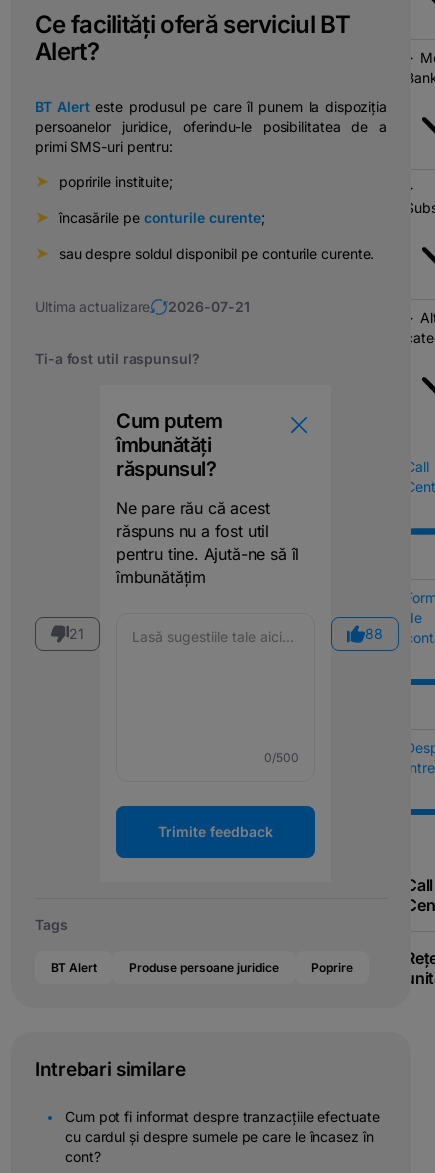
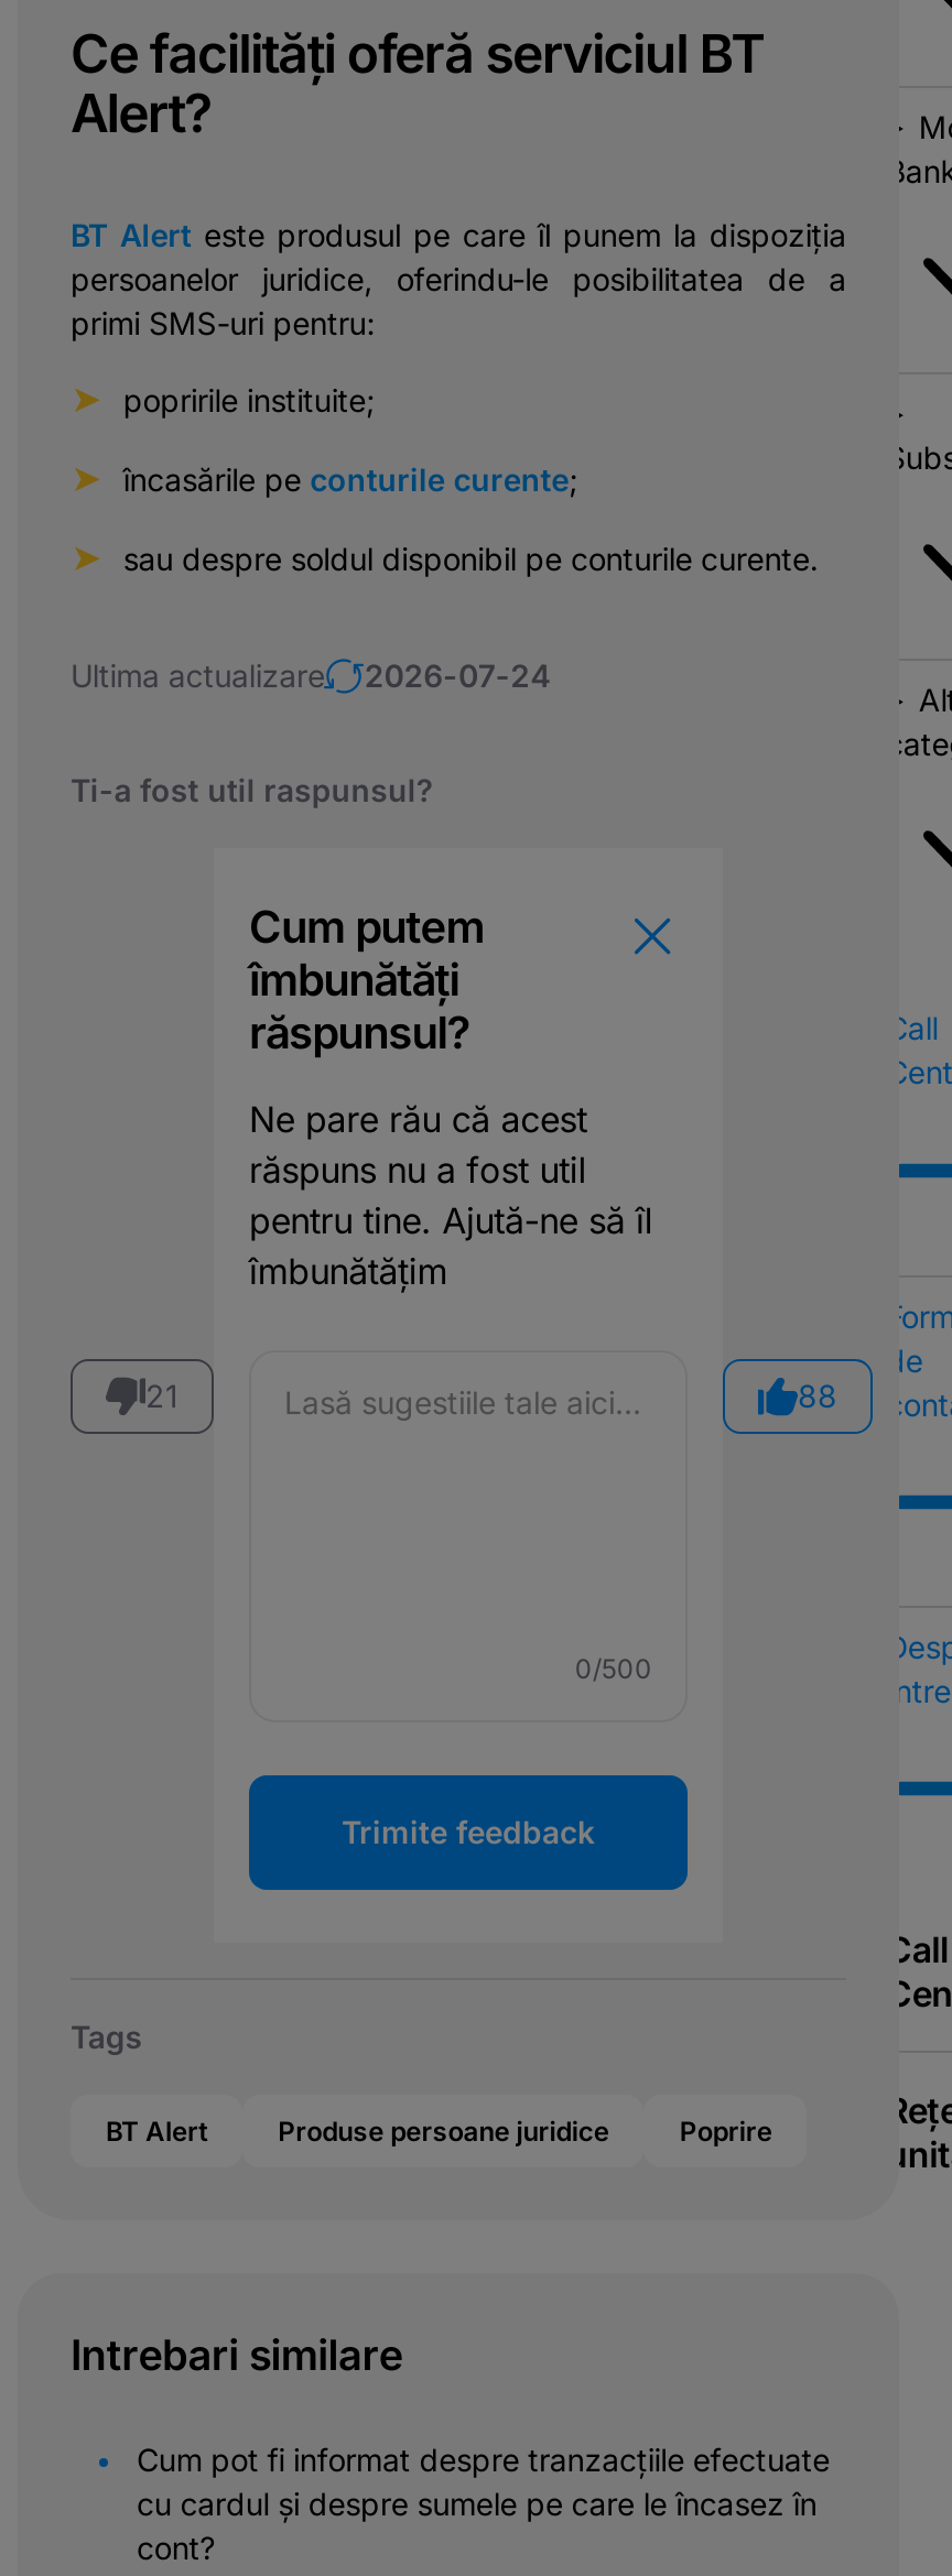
- Ultima actualizare 2026-07-21
+ Ultima actualizare 2026-07-24
